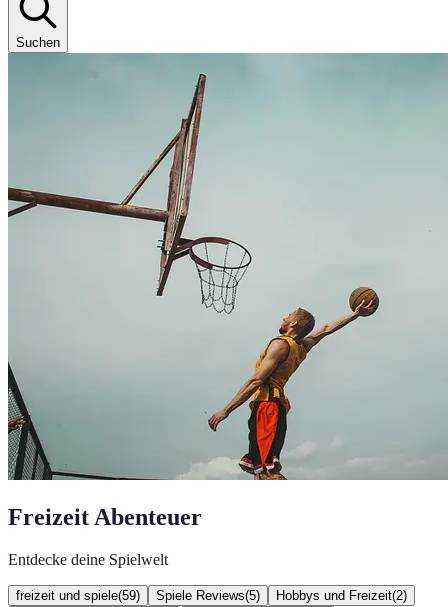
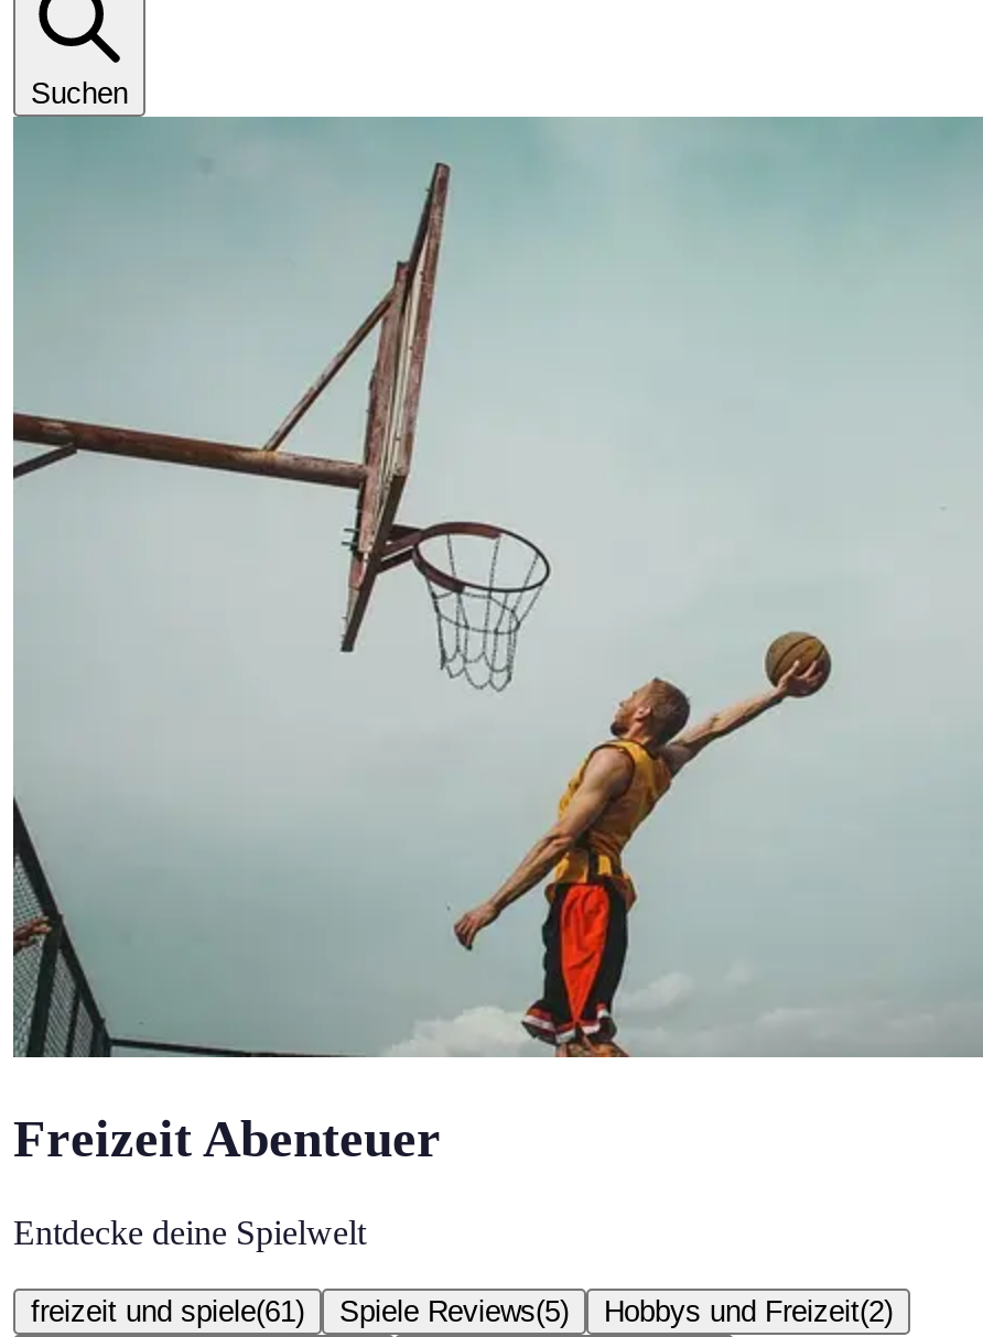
- freizeit und spiele(59)
+ freizeit und spiele(61)
